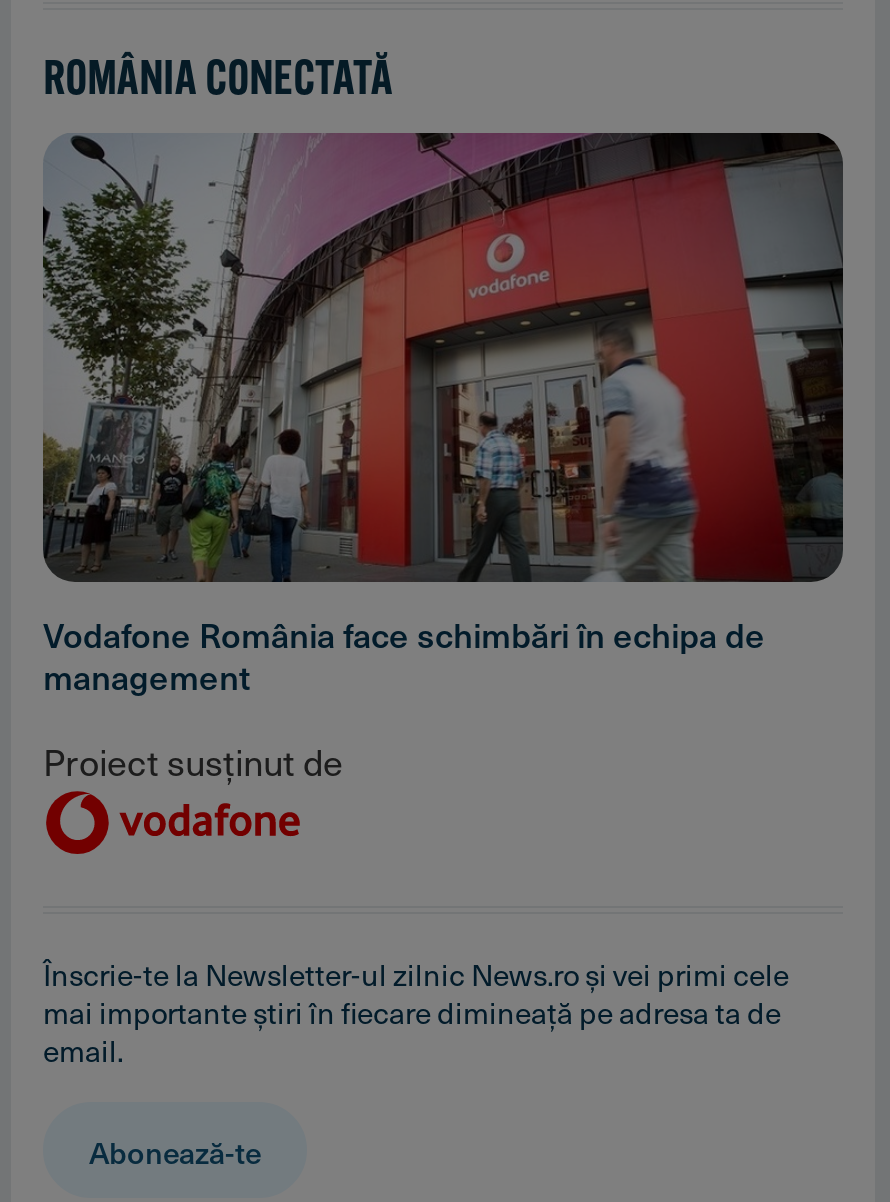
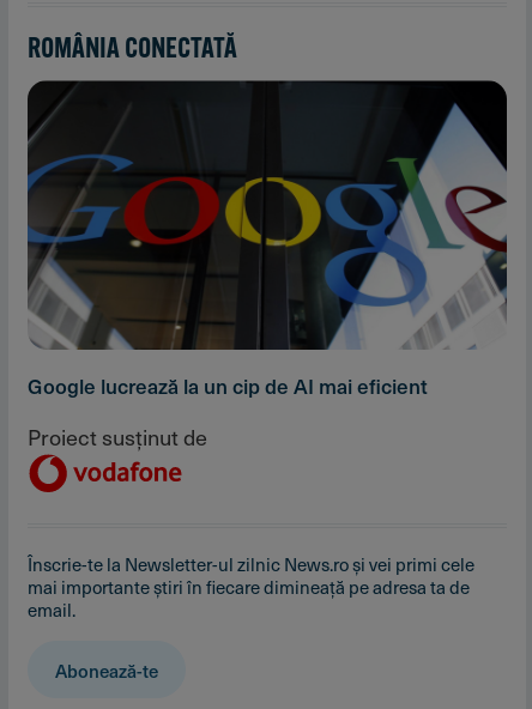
- [image]
- Vodafone România face schimbări în echipa de
- management
+ [image]
+ Google lucrează la un cip de AI mai eficient
